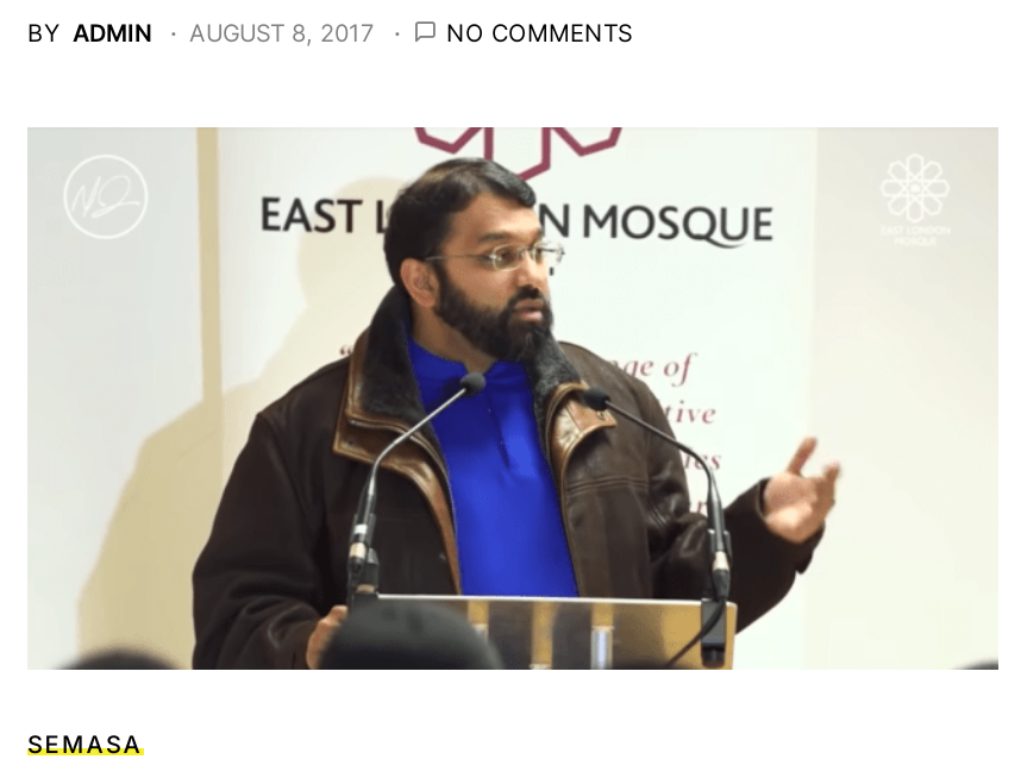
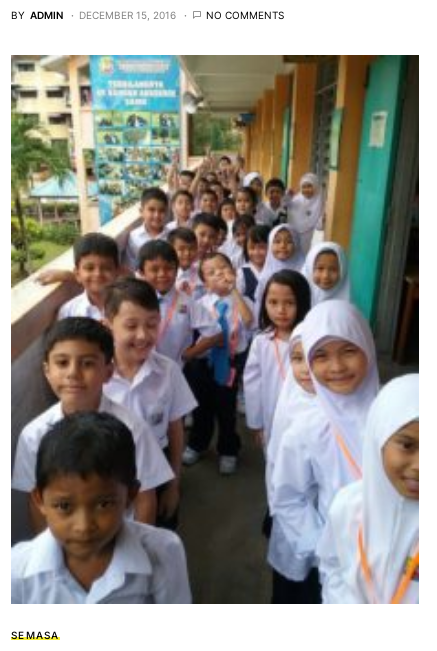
- BY ADMIN AUGUST 8, 2017
+ BY ADMIN DECEMBER 15, 2016

- [image]
+ [image]
